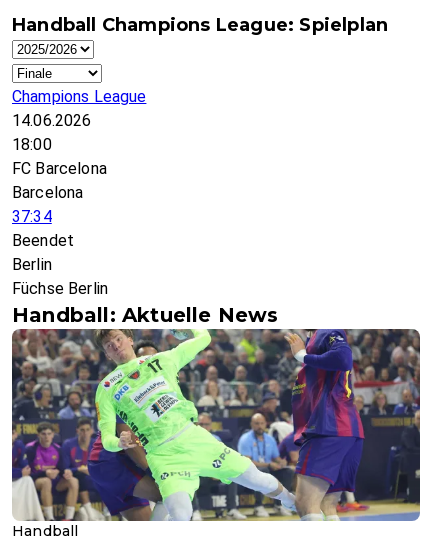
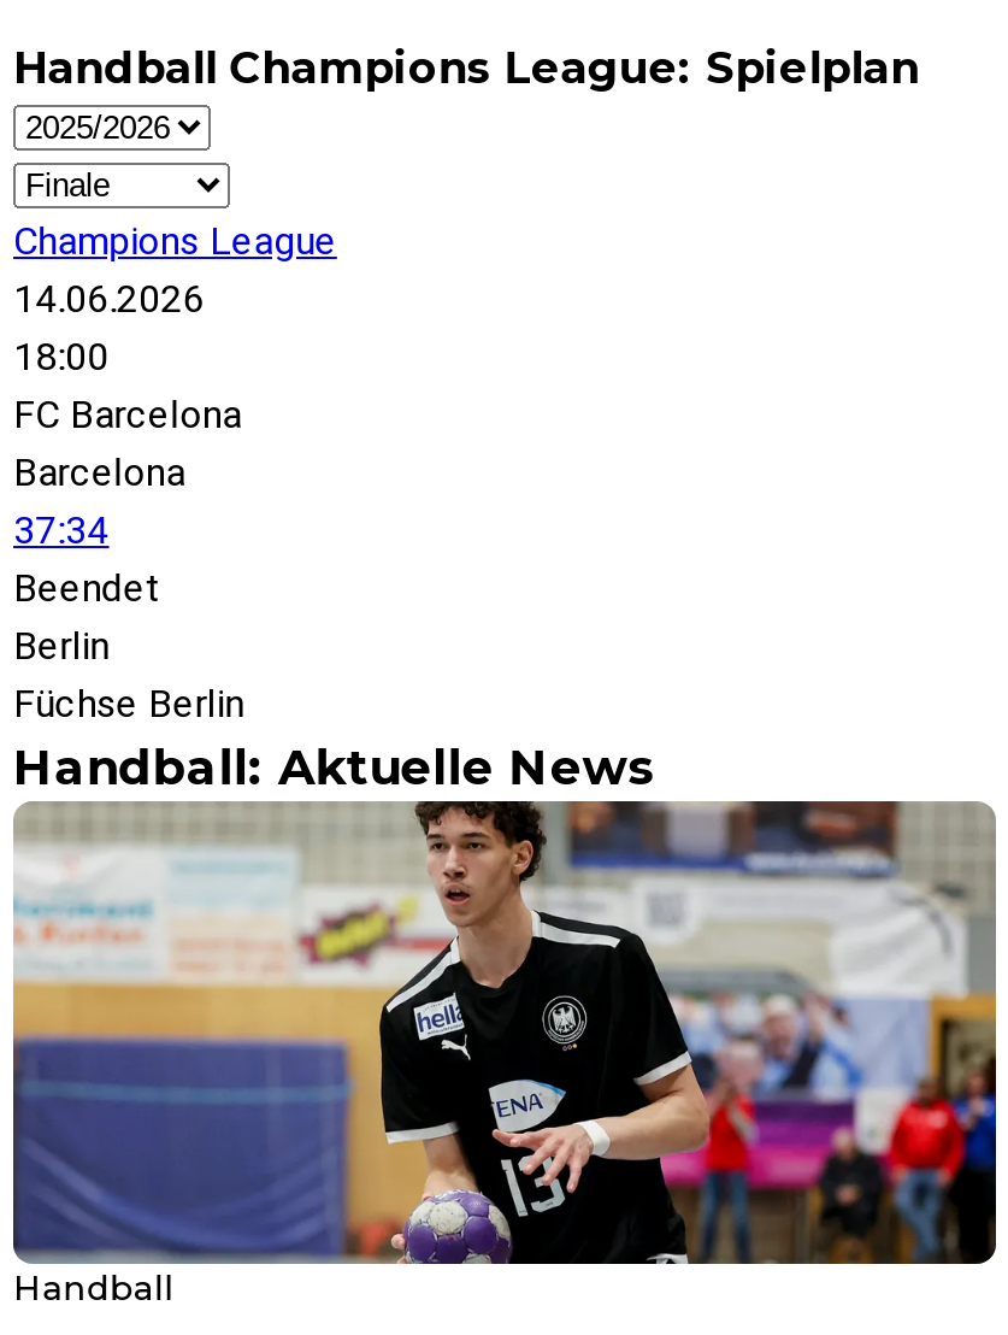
- [image]
+ [image]
